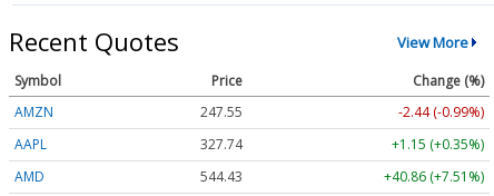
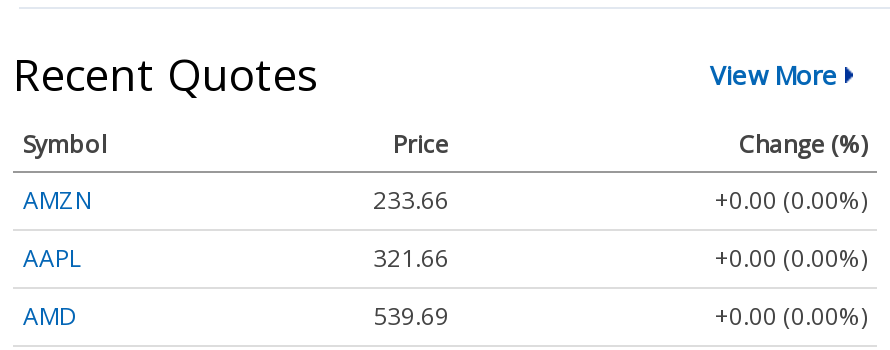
- 247.55
+ 233.66

- -2.44 (-0.99%)
+ +0.00 (0.00%)

- 327.74
+ 321.66

- +1.15 (+0.35%)
+ +0.00 (0.00%)

- 544.43
+ 539.69

- +40.86 (+7.51%)
+ +0.00 (0.00%)
